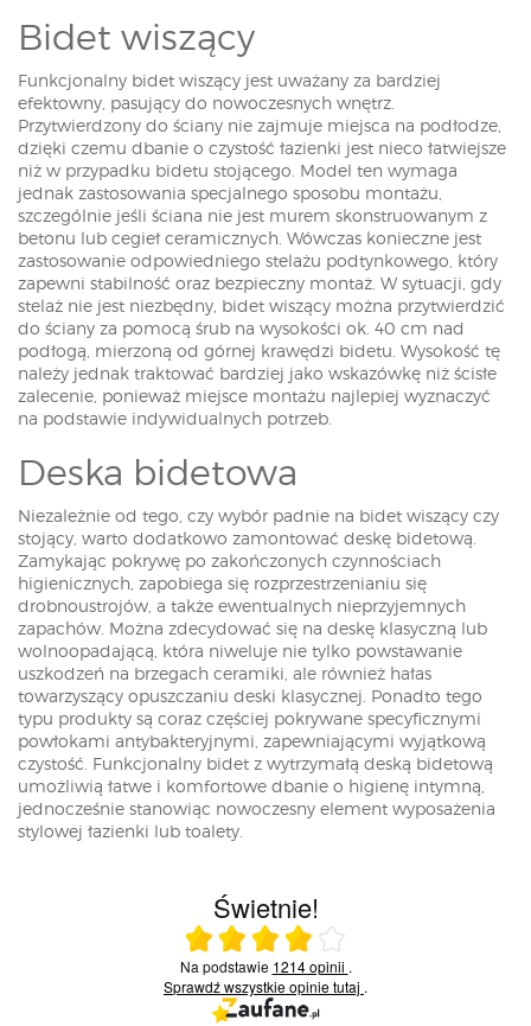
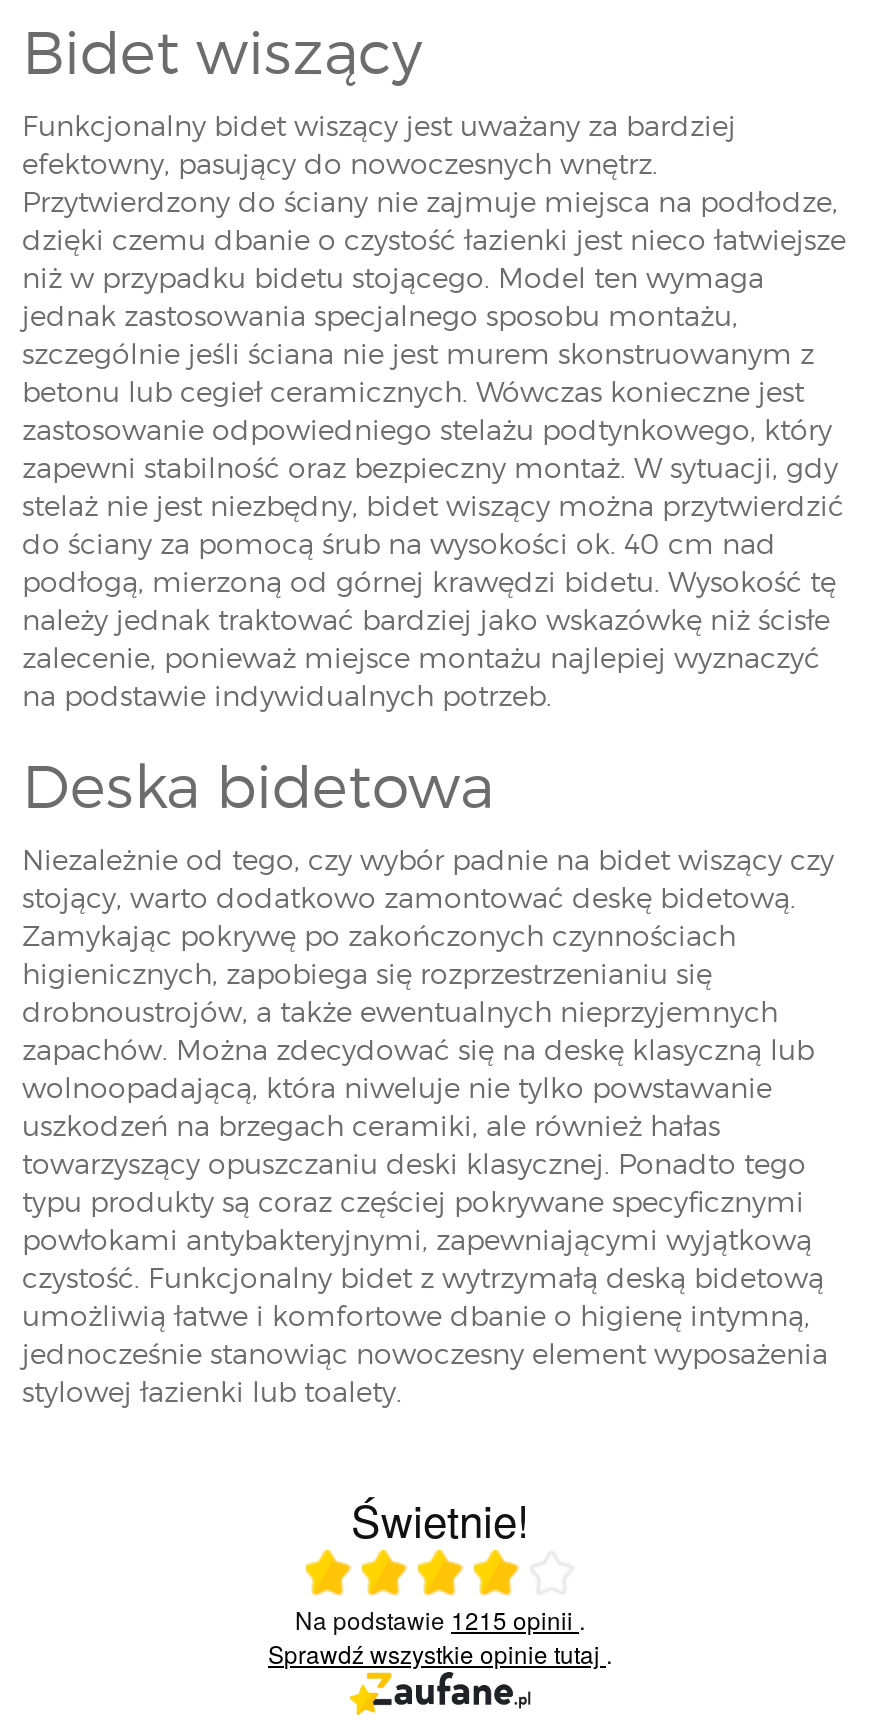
- Na podstawie 1214 opinii.
+ Na podstawie 1215 opinii.
